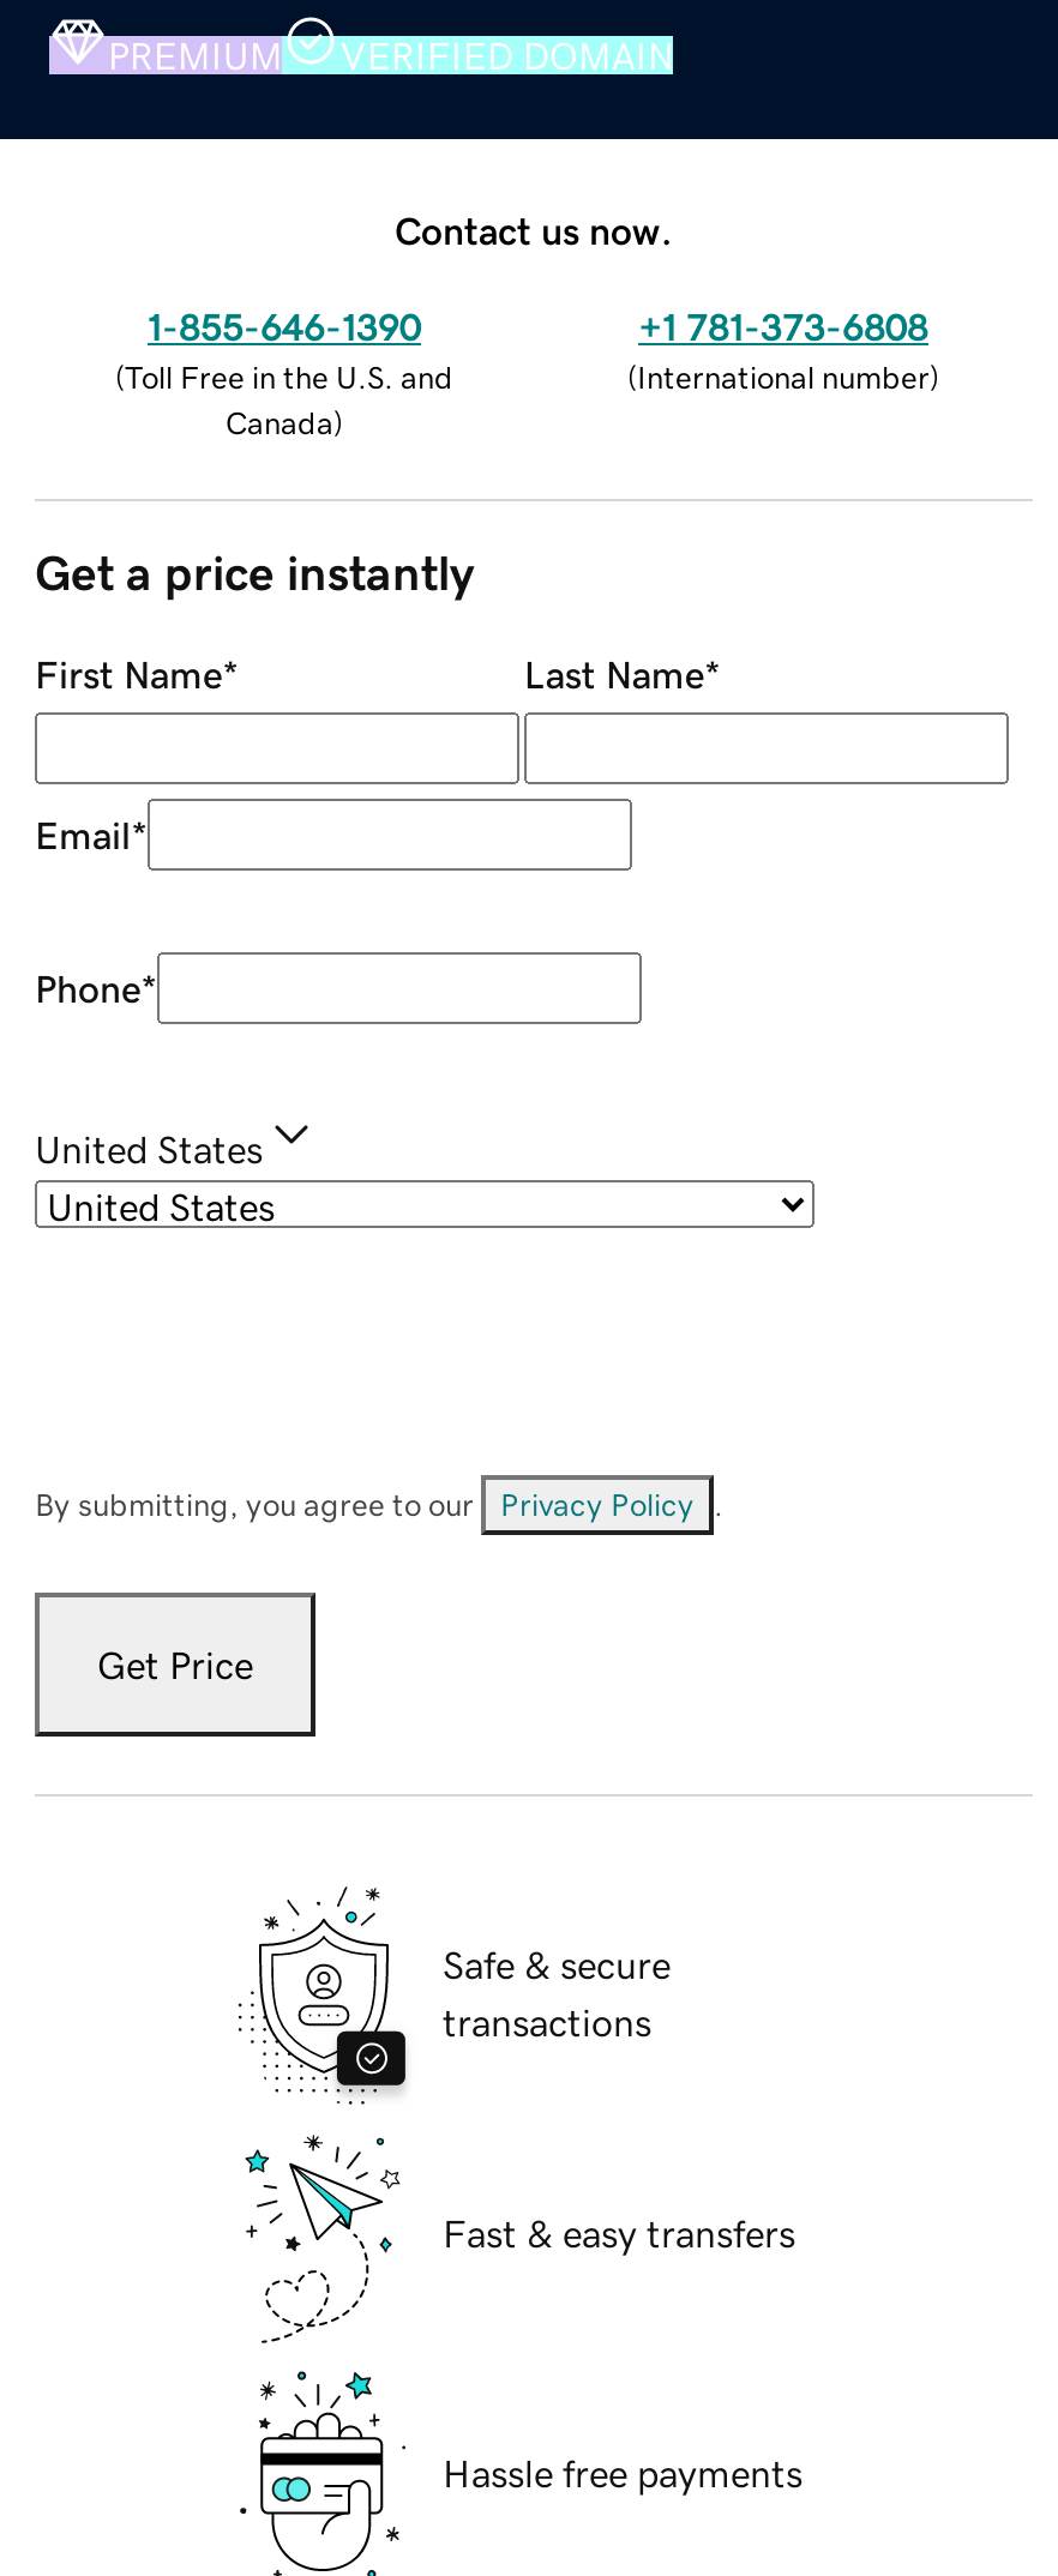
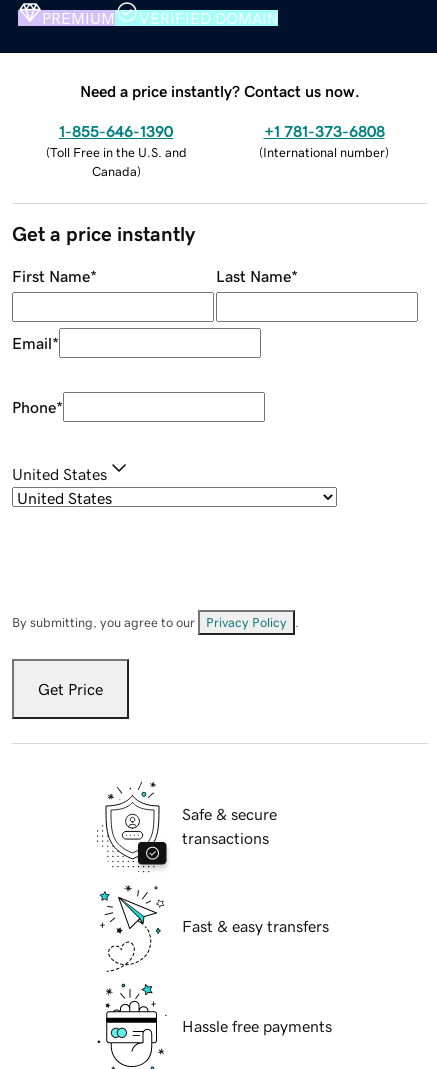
- Contact us now.
+ Need a price instantly? Contact us now.
